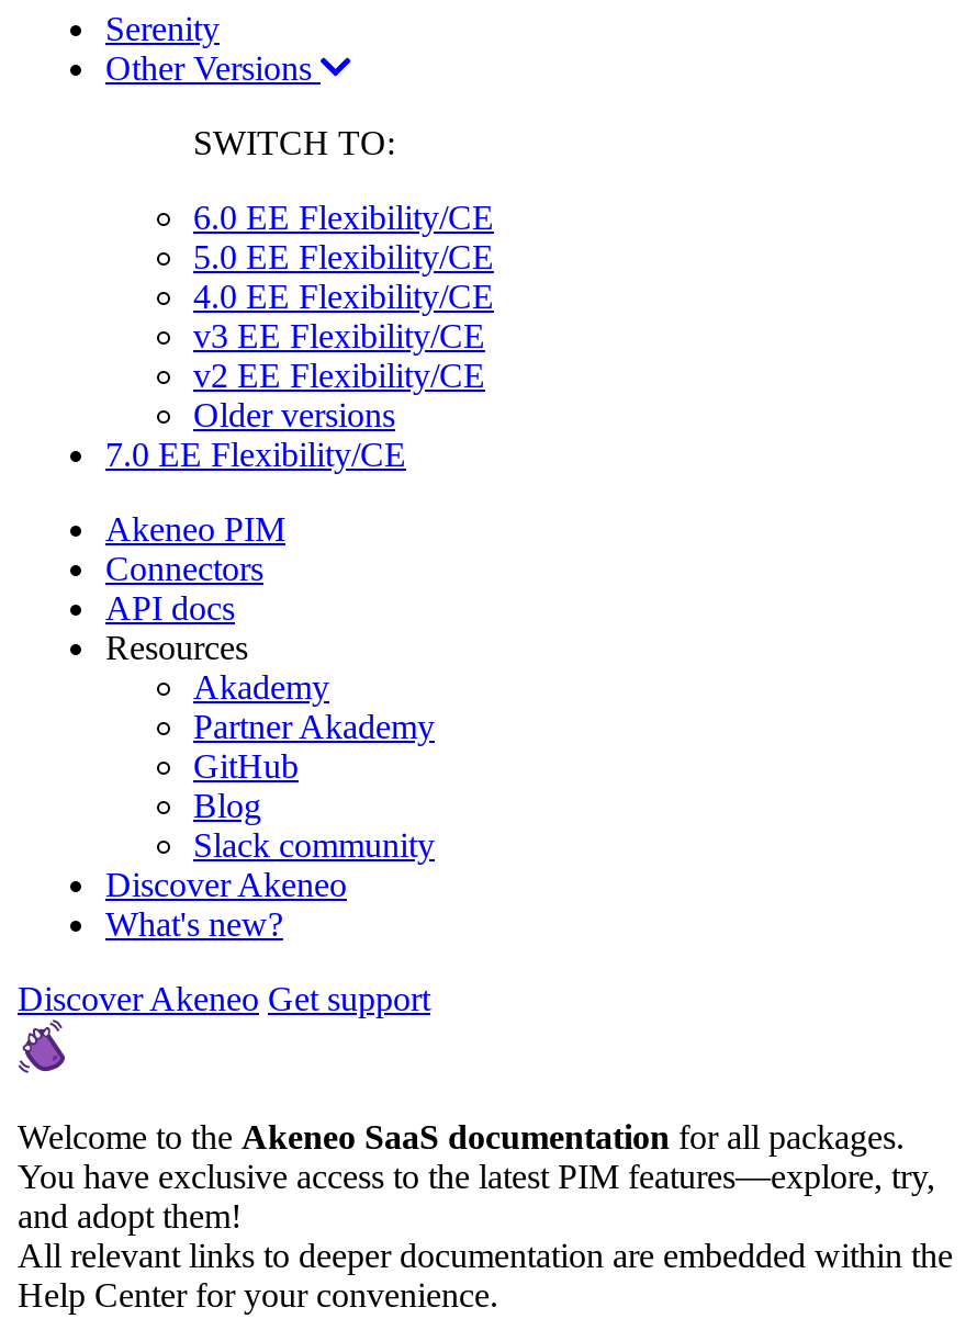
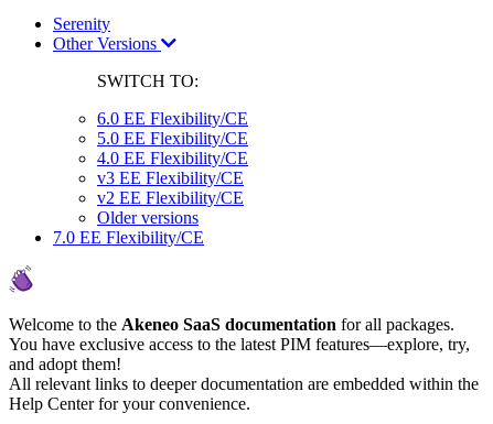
- Akeneo PIM
- Connectors
- API docs
- Resources
- Akademy
- Partner Akademy
- GitHub
- Blog
- Slack community
- Discover Akeneo
- What's new?
- Discover Akeneo Get support
